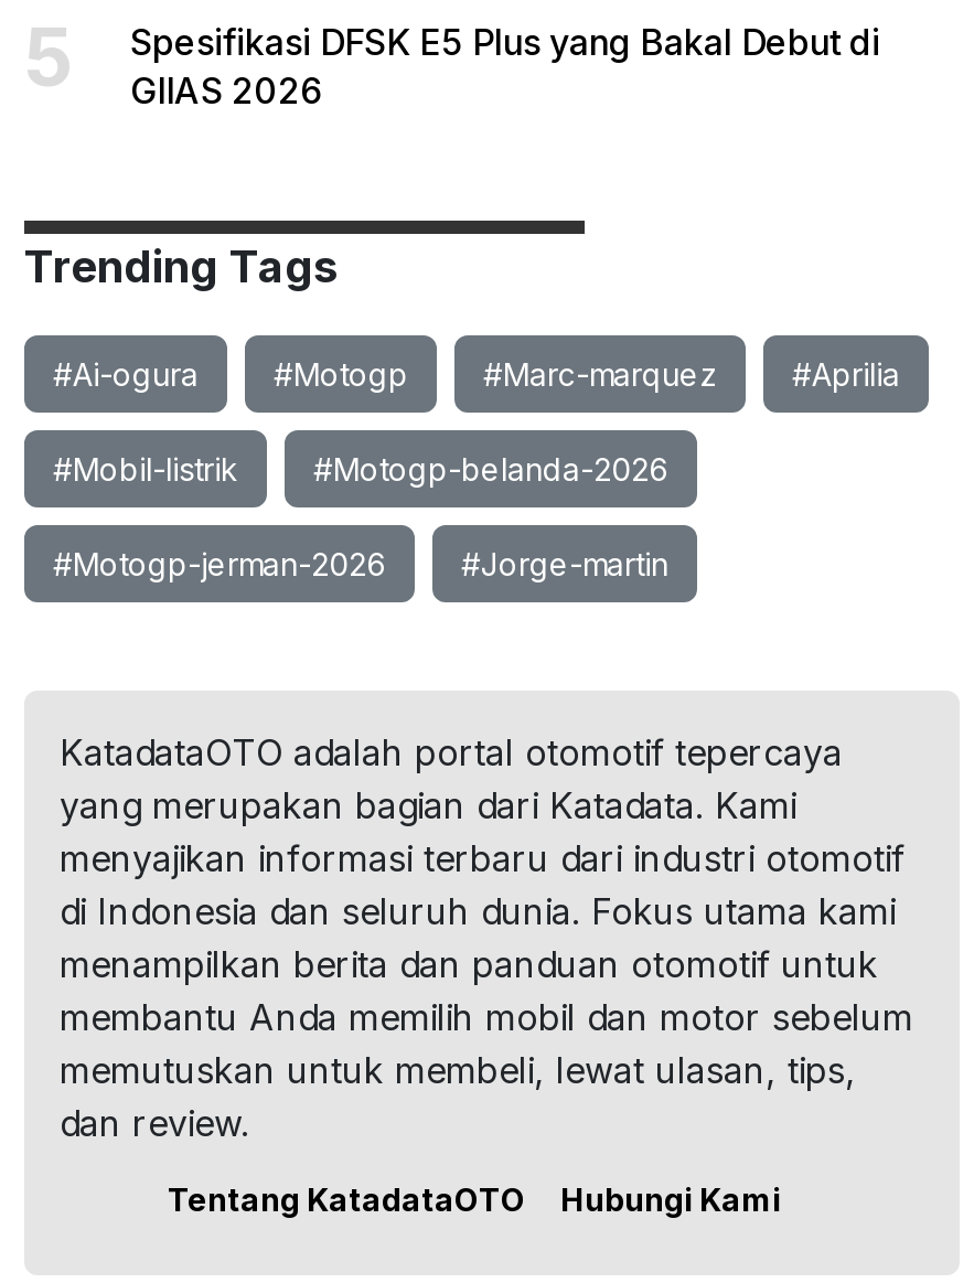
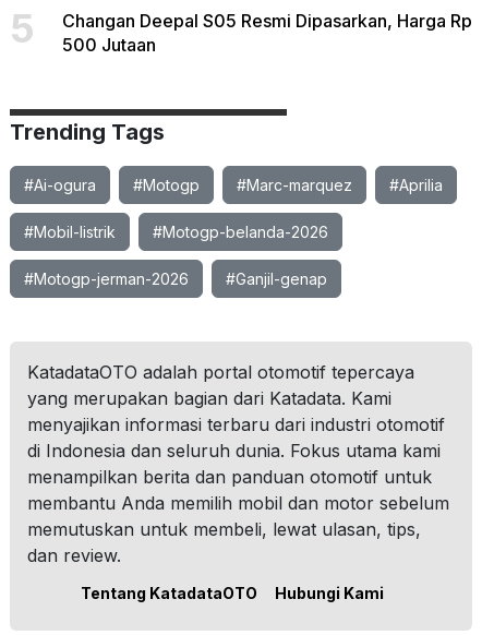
- Spesifikasi DFSK E5 Plus yang Bakal Debut di
- GIIAS 2026
+ Changan Deepal S05 Resmi Dipasarkan, Harga Rp
+ 500 Jutaan

- #Jorge-martin
+ #Ganjil-genap
